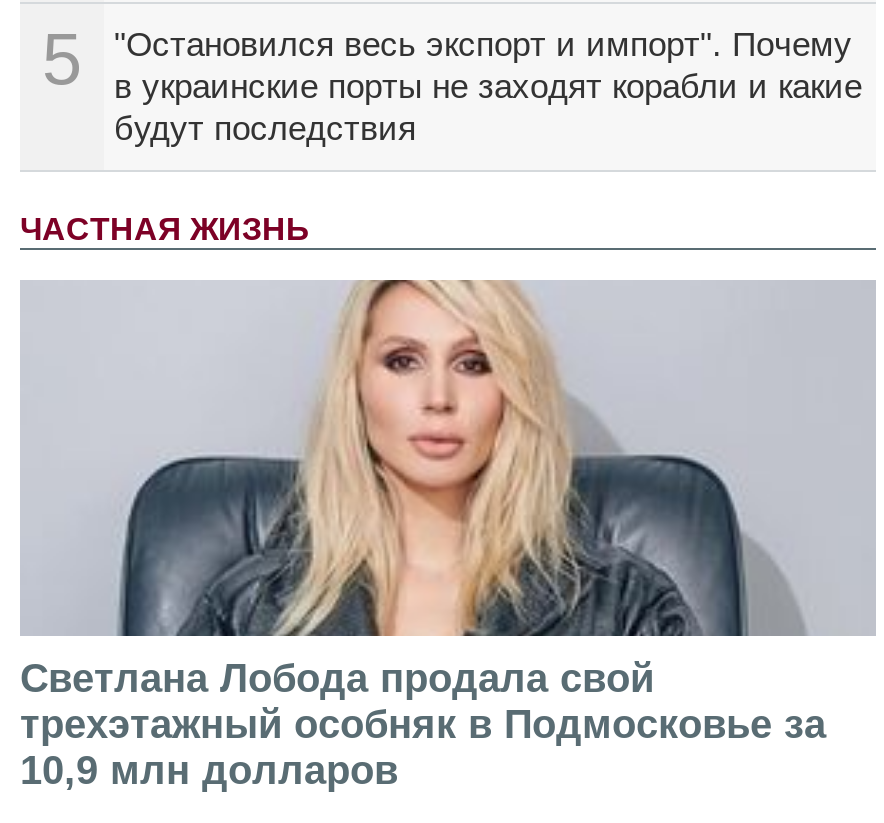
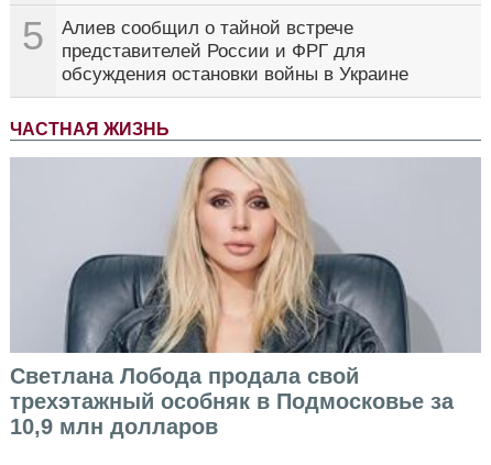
- "Остановился весь экспорт и импорт". Почему
- в украинские порты не заходят корабли и какие
- будут последствия
+ Алиев сообщил о тайной встрече
+ представителей России и ФРГ для
+ обсуждения остановки войны в Украине
